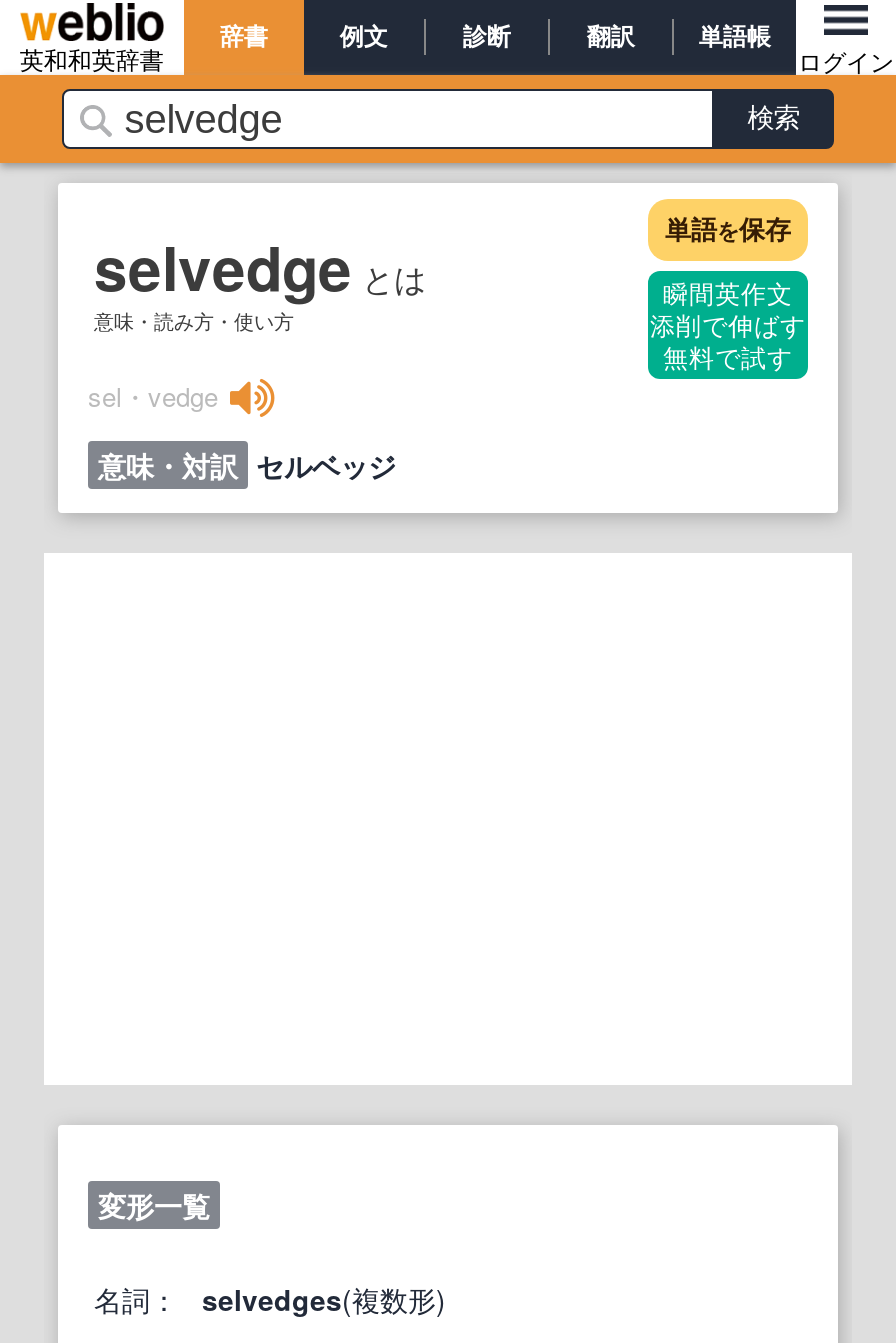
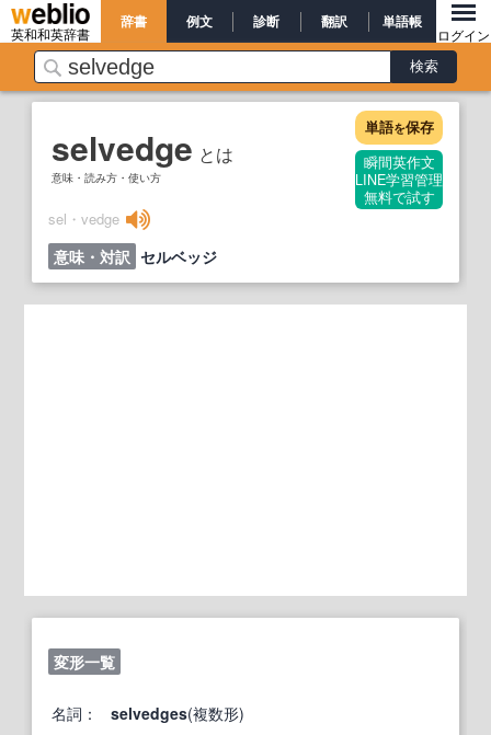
- 添削で伸ばす
+ LINE学習管理
